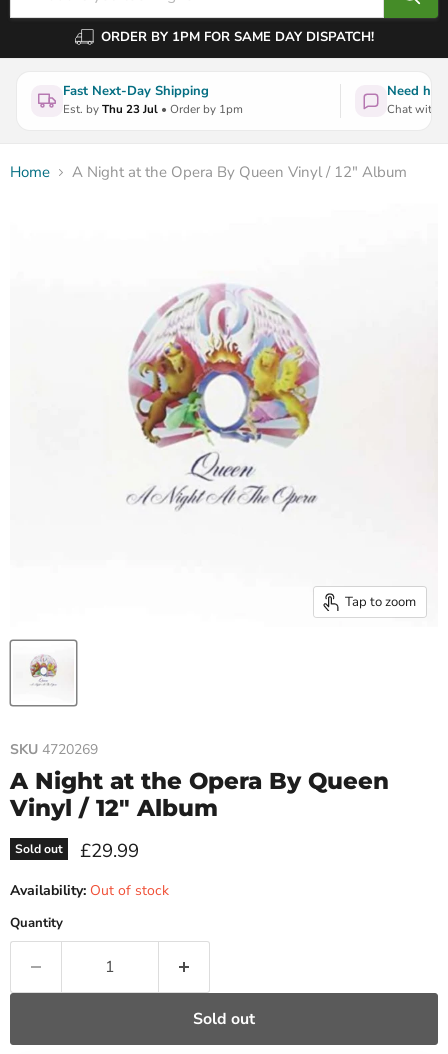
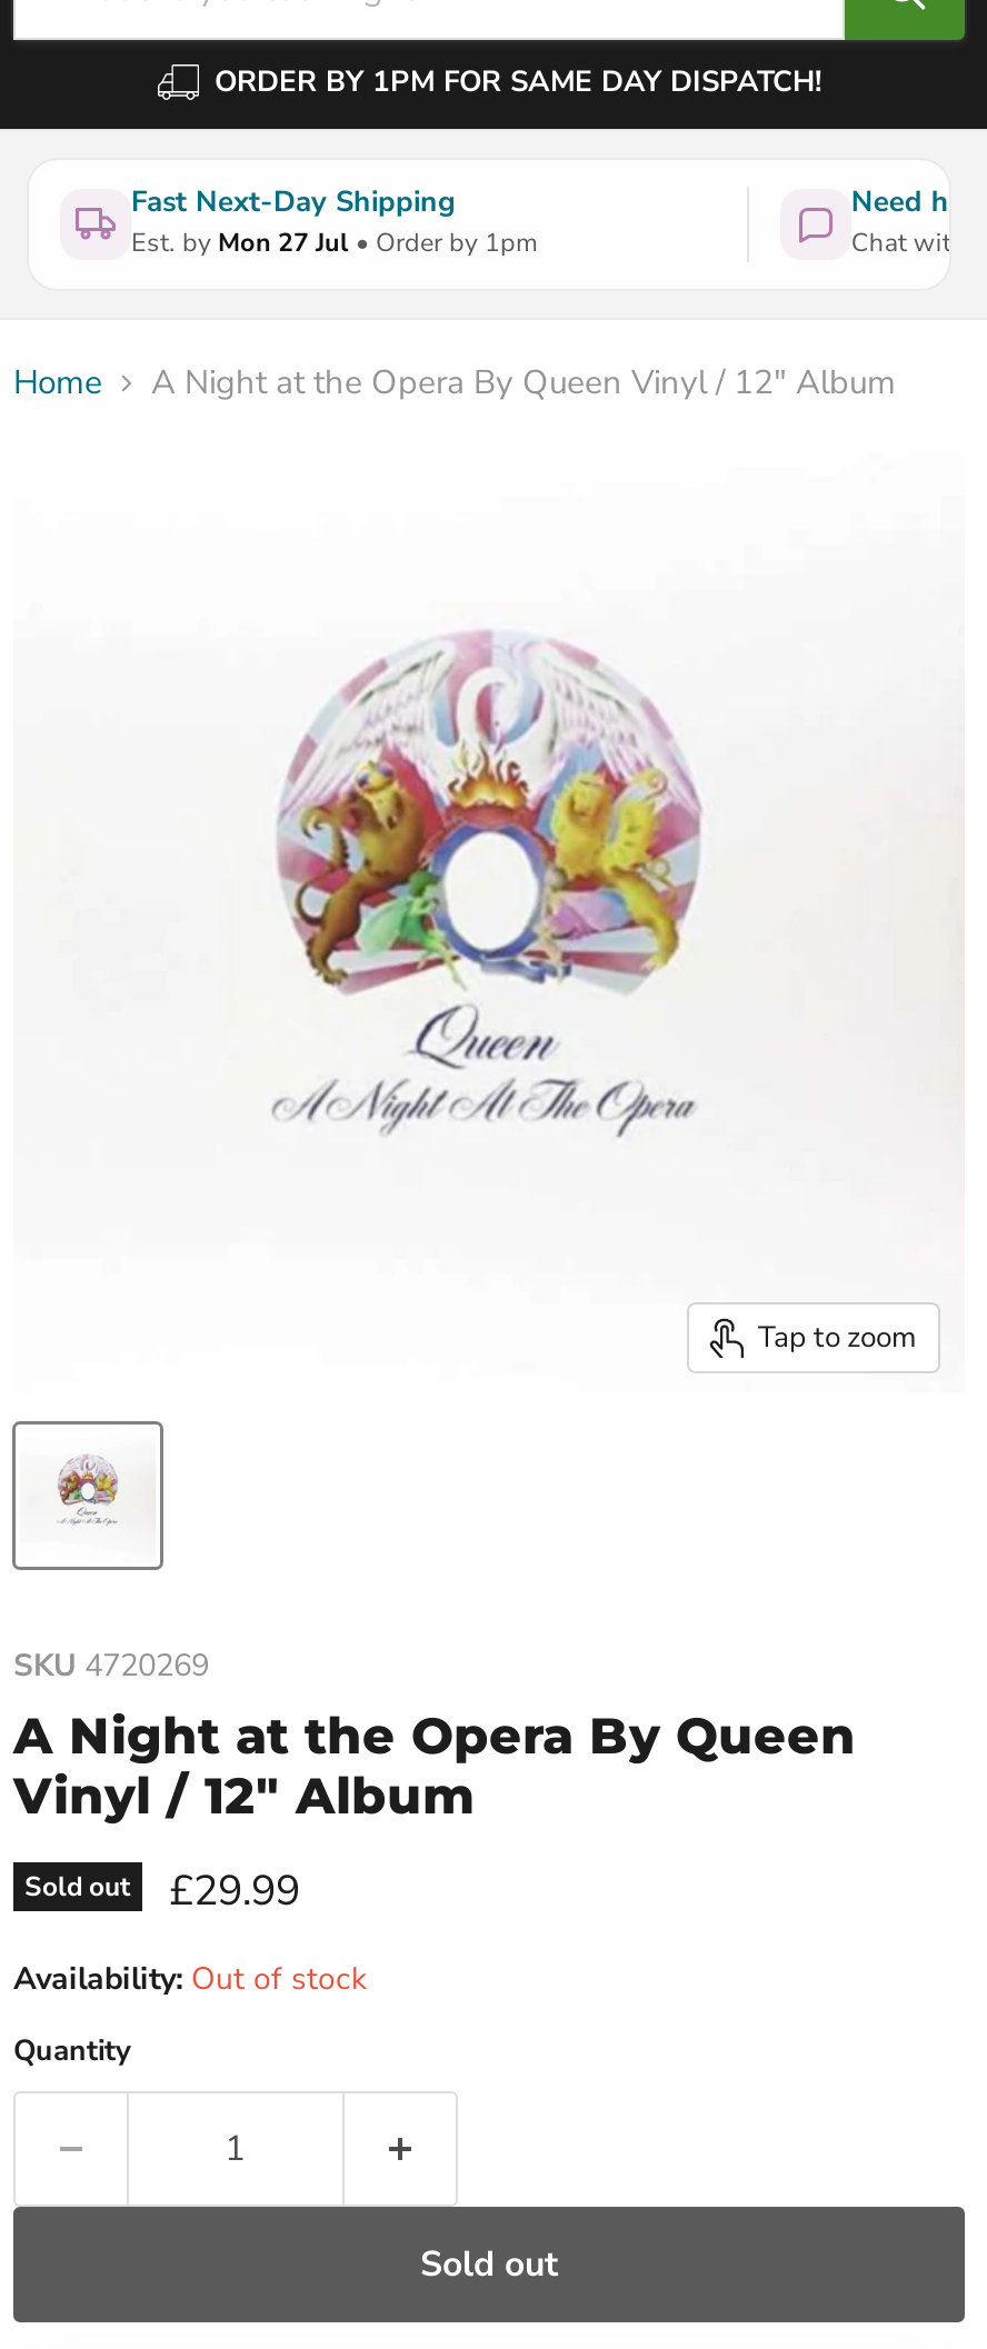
- Est. by Thu 23 Jul • Order by 1pm
+ Est. by Mon 27 Jul • Order by 1pm
